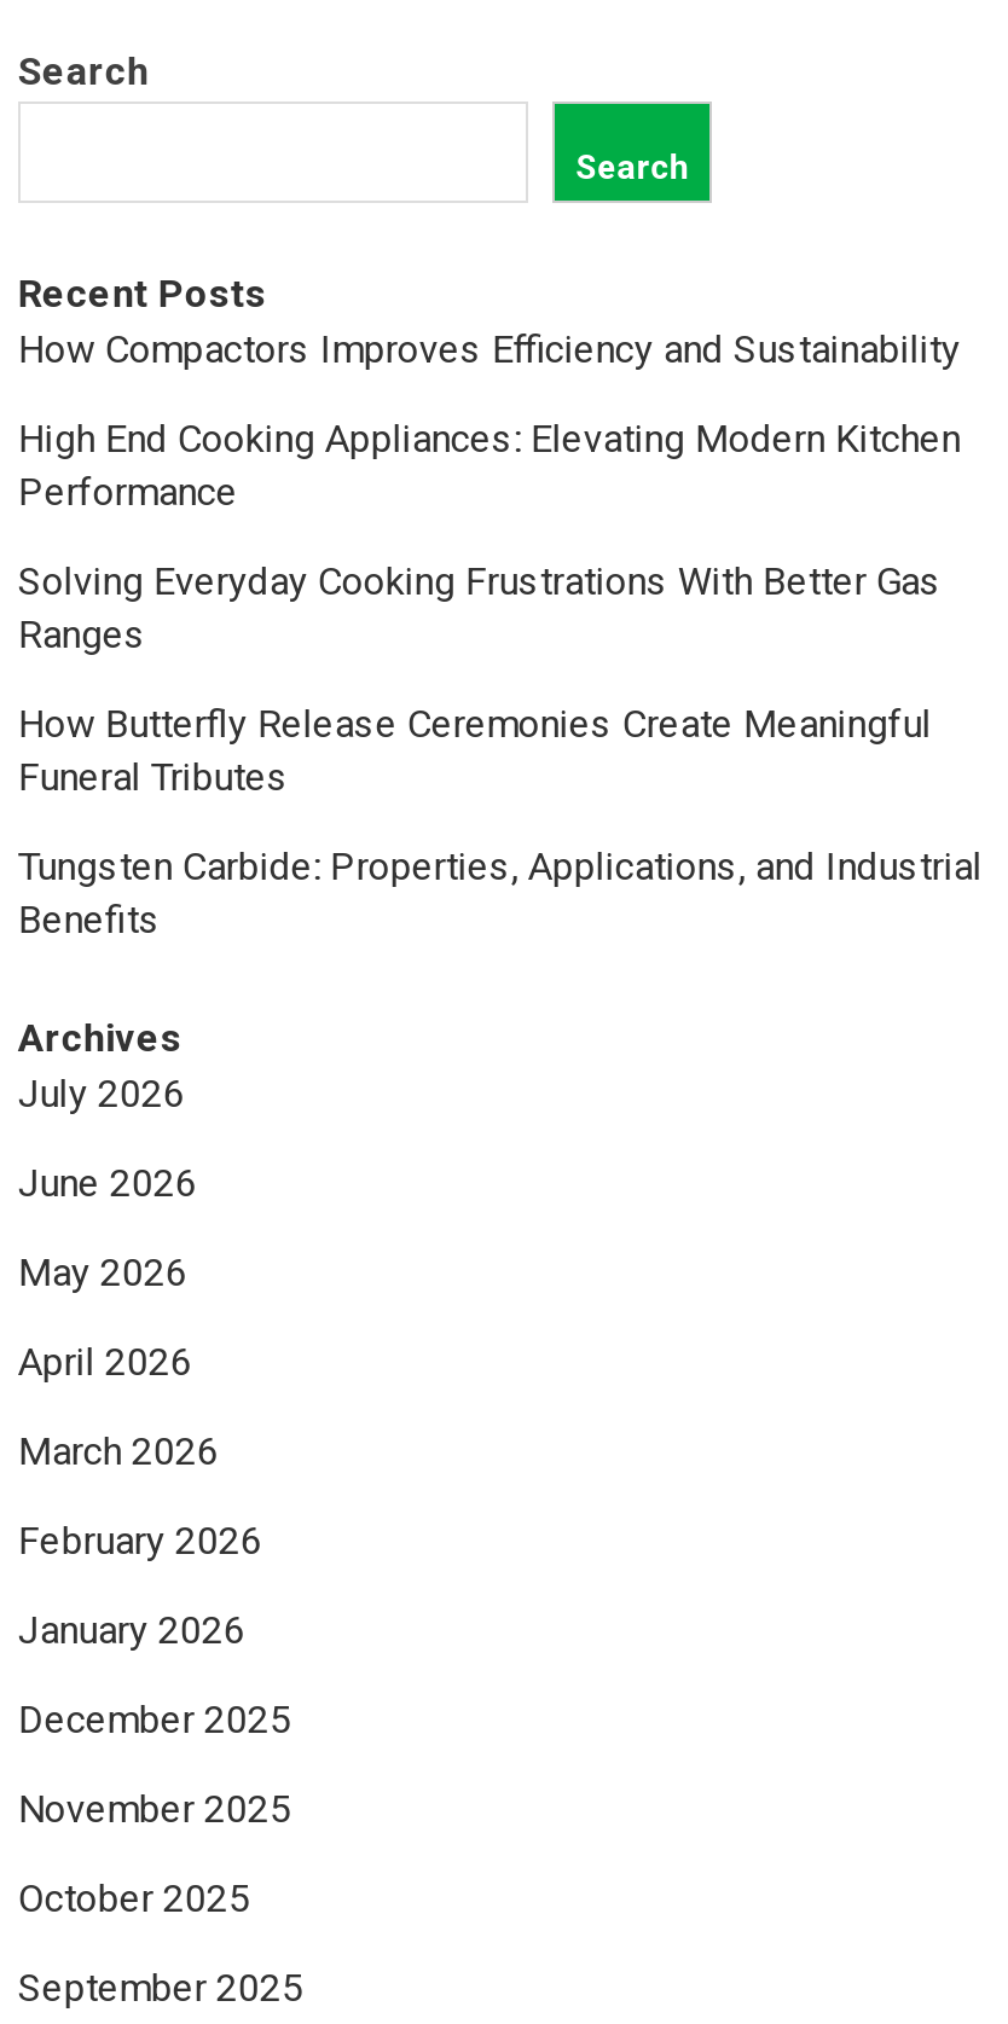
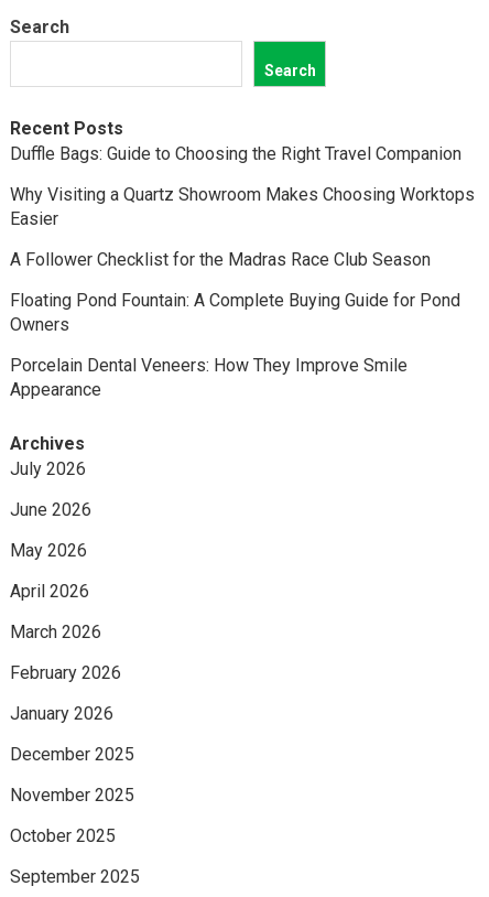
- How Compactors Improves Efficiency and Sustainability
+ Duffle Bags: Guide to Choosing the Right Travel Companion

- High End Cooking Appliances: Elevating Modern Kitchen
- Performance
+ Why Visiting a Quartz Showroom Makes Choosing Worktops
+ Easier

- Solving Everyday Cooking Frustrations With Better Gas
- Ranges
+ A Follower Checklist for the Madras Race Club Season

- How Butterfly Release Ceremonies Create Meaningful
- Funeral Tributes
+ Floating Pond Fountain: A Complete Buying Guide for Pond
+ Owners

- Tungsten Carbide: Properties, Applications, and Industrial
- Benefits
+ Porcelain Dental Veneers: How They Improve Smile
+ Appearance
